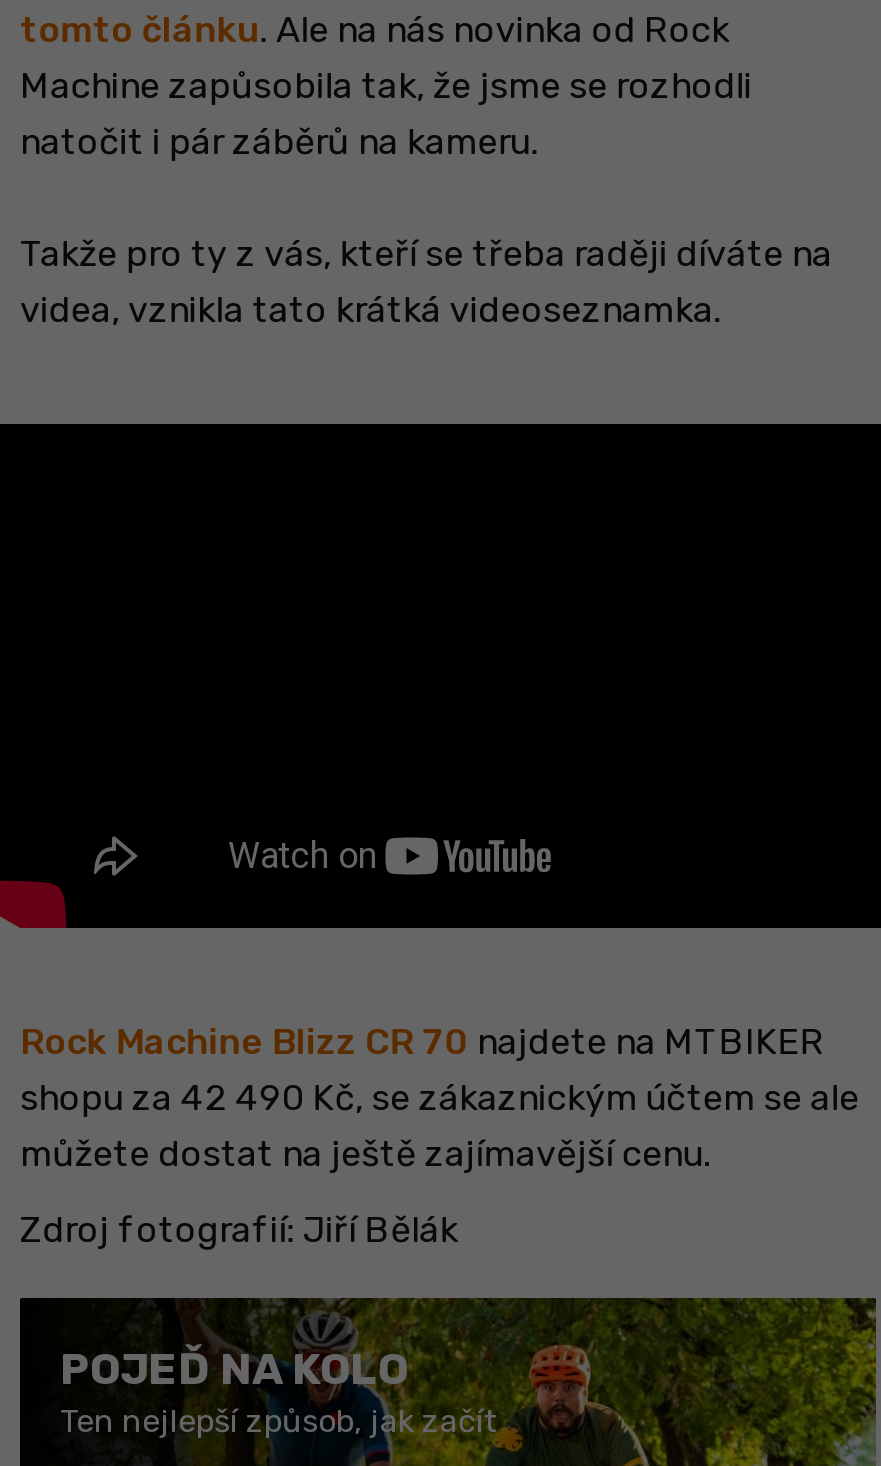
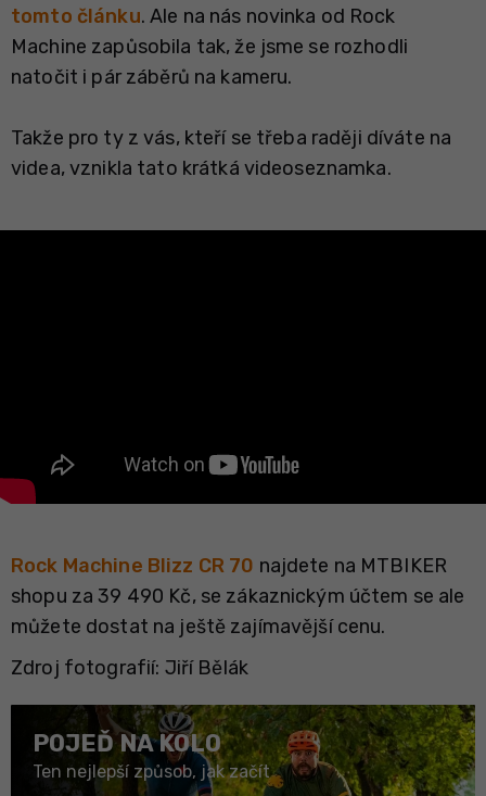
- shopu za 42 490 Kč, se zákaznickým účtem se ale
+ shopu za 39 490 Kč, se zákaznickým účtem se ale
